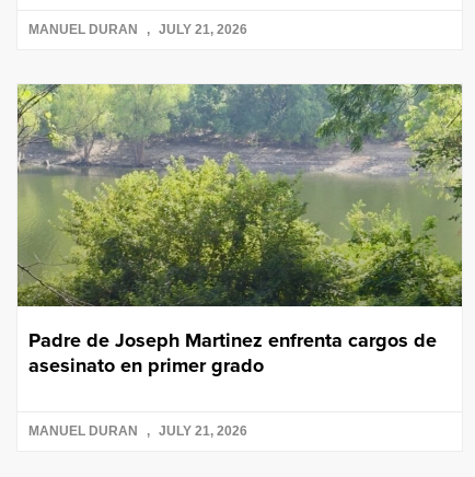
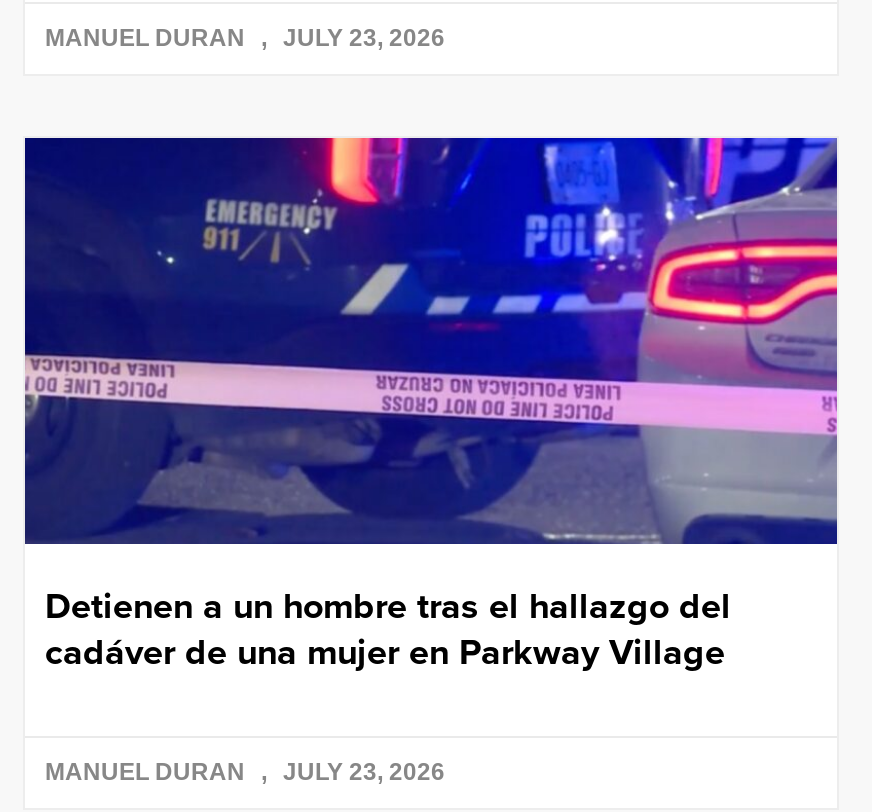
- MANUEL DURAN JULY 21, 2026
+ MANUEL DURAN JULY 23, 2026

- [image]
- Padre de Joseph Martinez enfrenta cargos de
- asesinato en primer grado
+ [image]
+ Detienen a un hombre tras el hallazgo del
+ cadáver de una mujer en Parkway Village

- MANUEL DURAN JULY 21, 2026
+ MANUEL DURAN JULY 23, 2026
